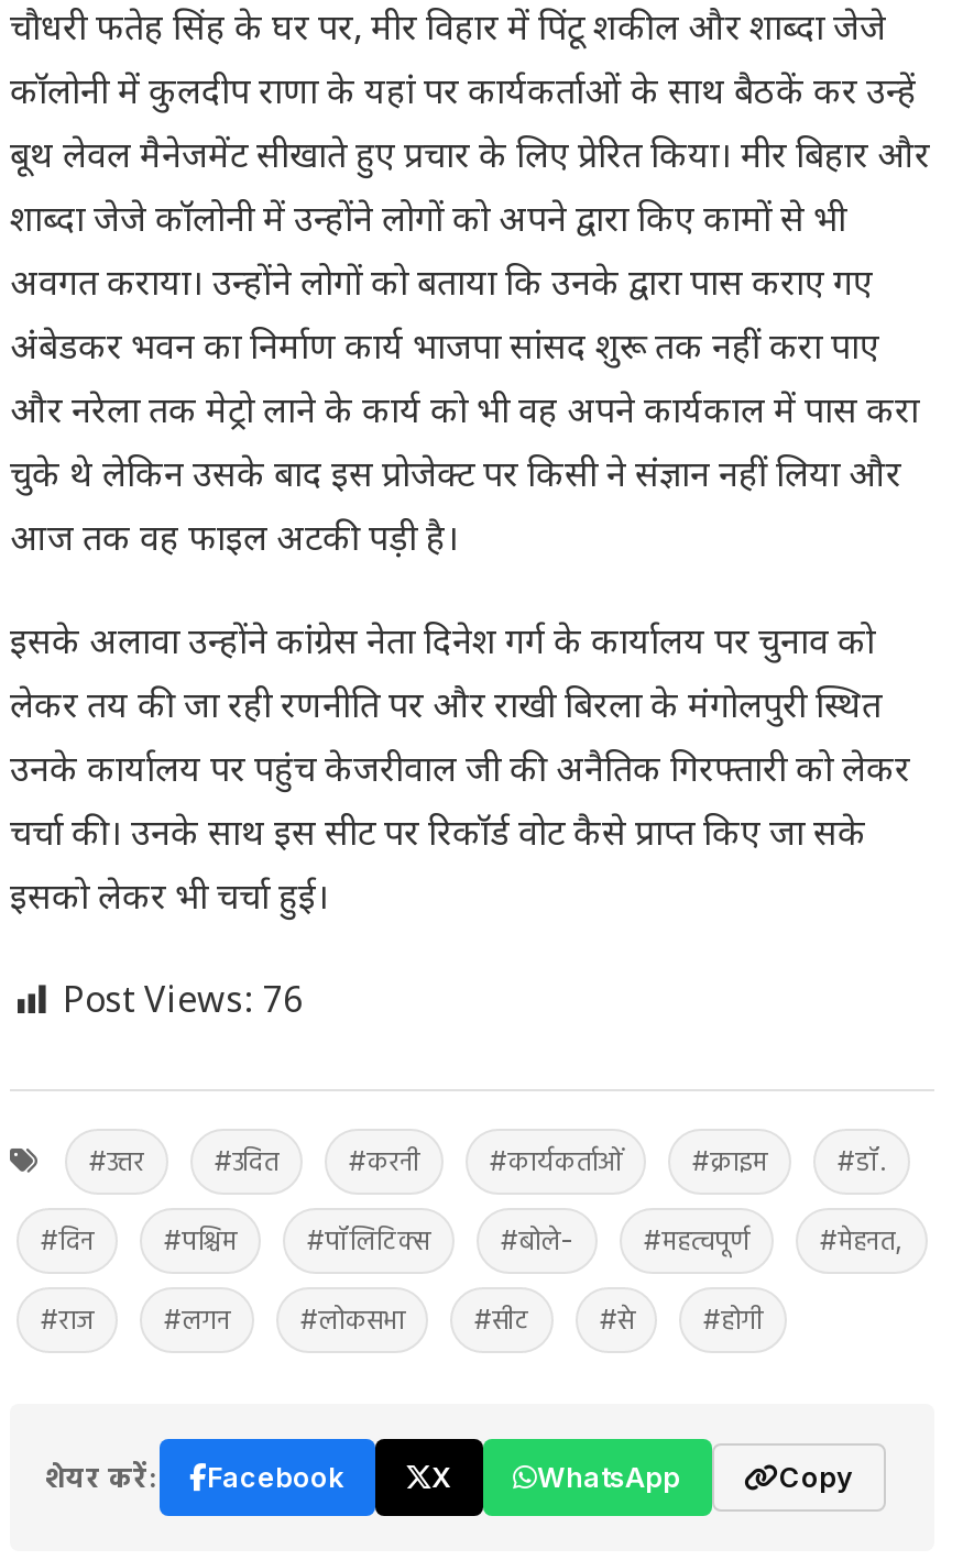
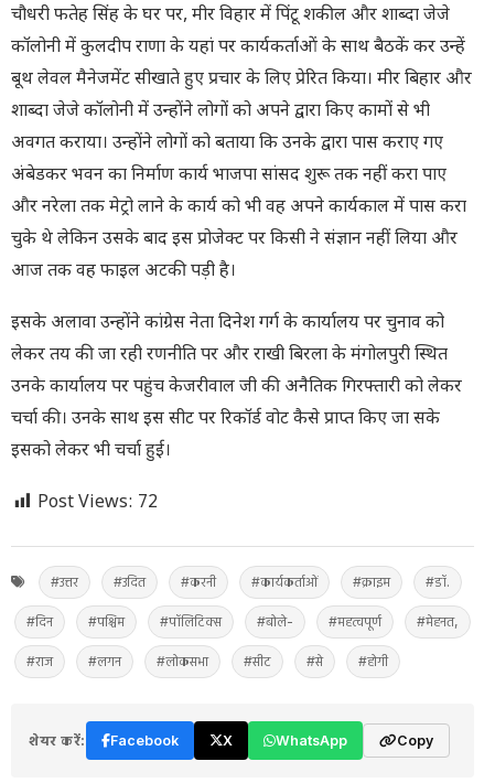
- Post Views: 76
+ Post Views: 72
